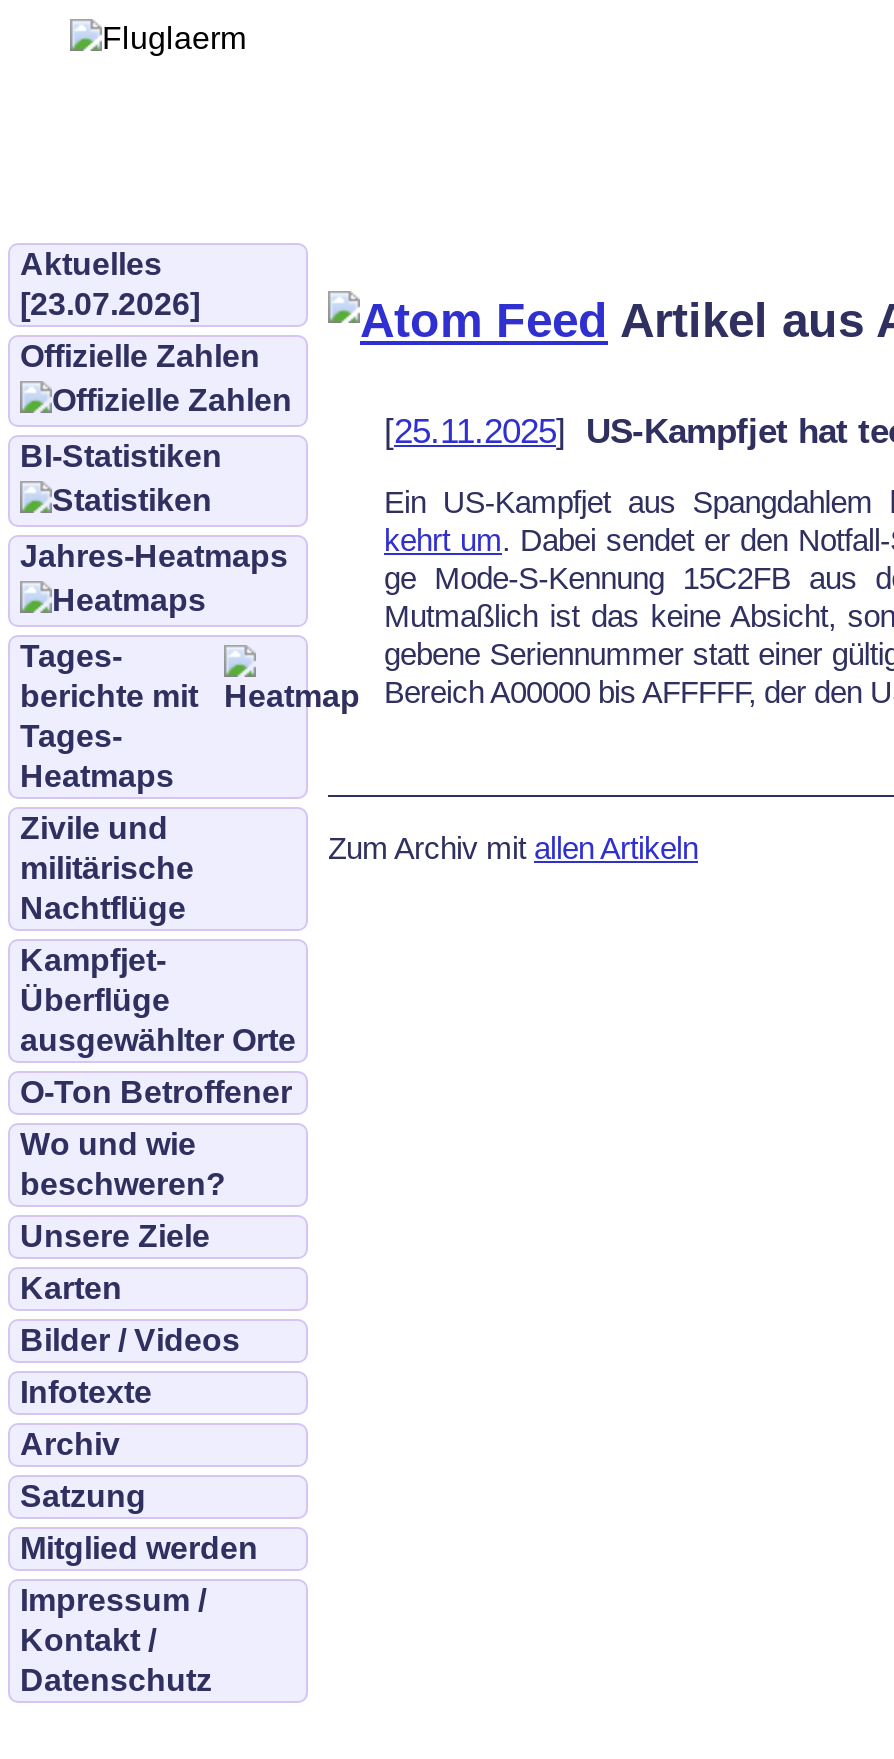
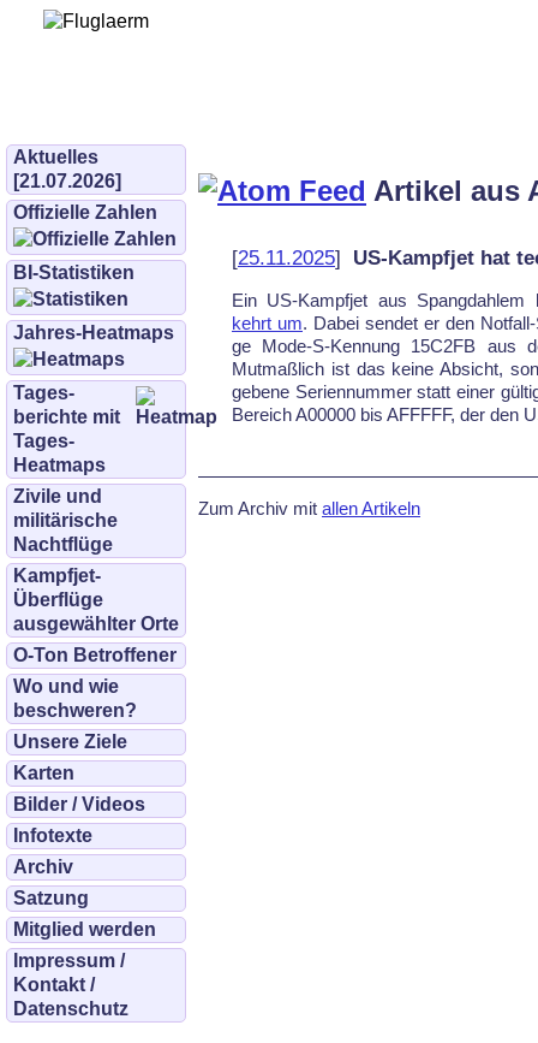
- [23.07.2026]
+ [21.07.2026]
